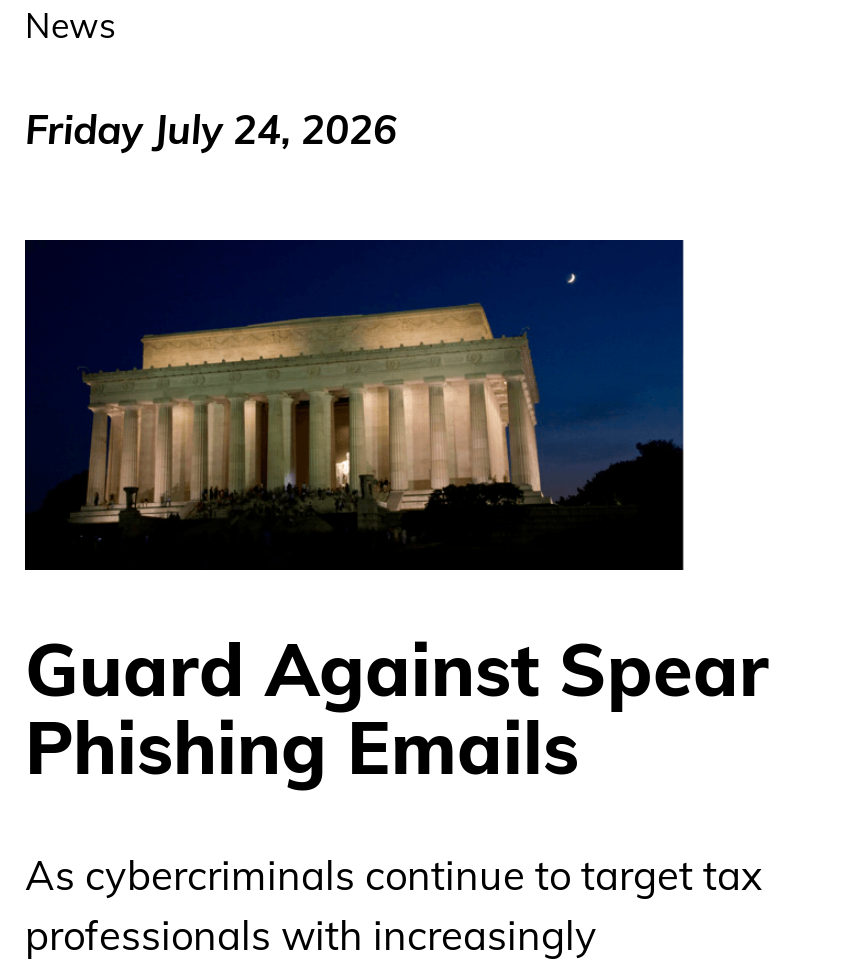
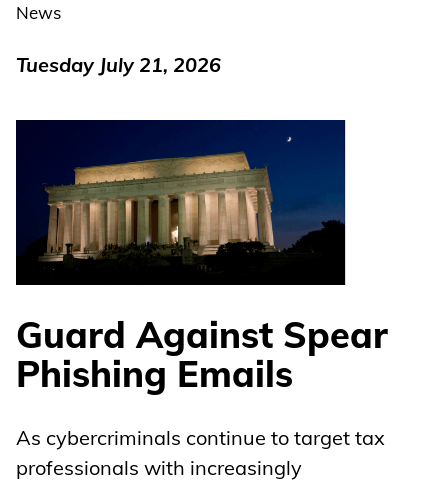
- Friday July 24, 2026
+ Tuesday July 21, 2026
